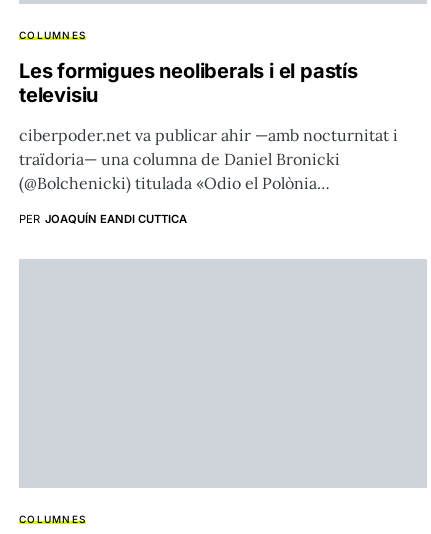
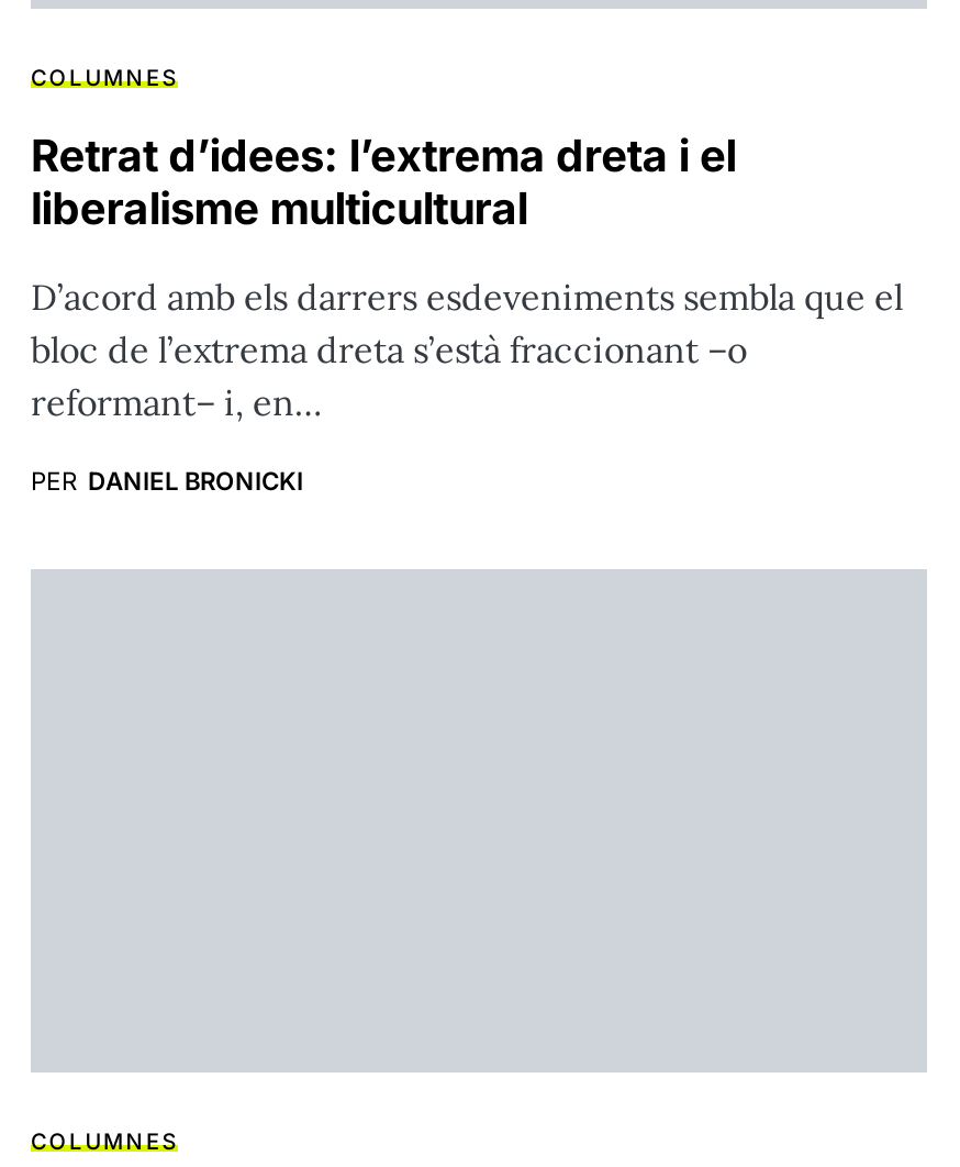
- Les formigues neoliberals i el pastís
- televisiu
+ Retrat d’idees: l’extrema dreta i el
+ liberalisme multicultural

- ciberpoder.net va publicar ahir —amb nocturnitat i
- traïdoria— una columna de Daniel Bronicki
- (@Bolchenicki) titulada «Odio el Polònia…
+ D’acord amb els darrers esdeveniments sembla que el
+ bloc de l’extrema dreta s’està fraccionant –o
+ reformant– i, en…

- PER JOAQUÍN EANDI CUTTICA
+ PER DANIEL BRONICKI
